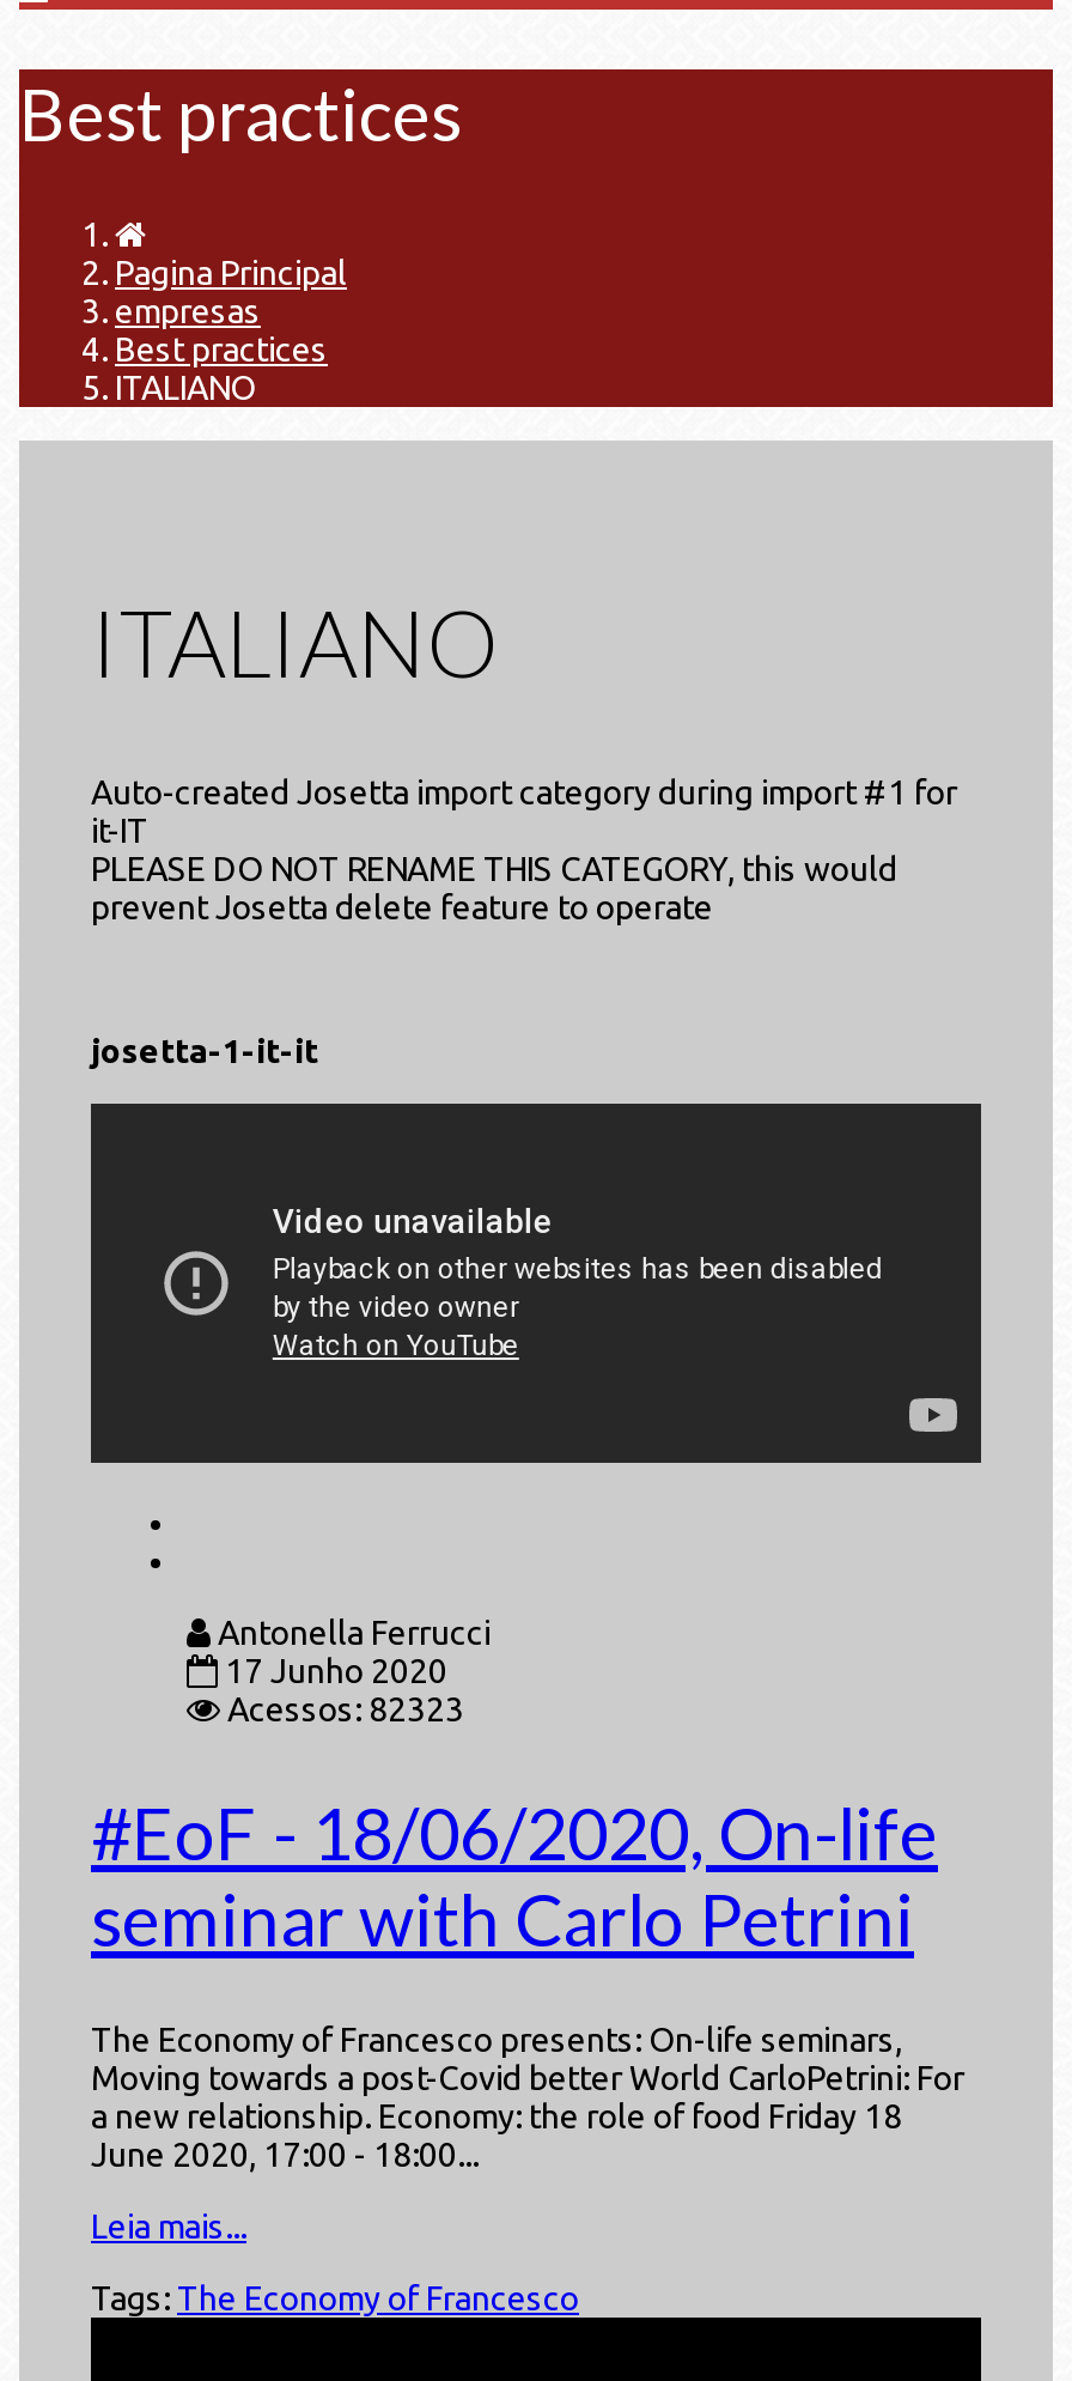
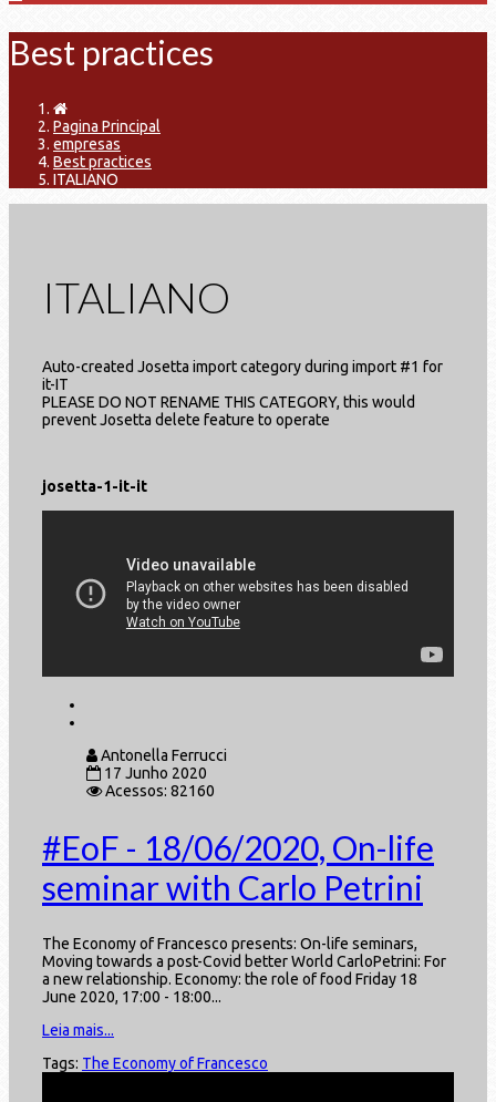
- Acessos: 82323
+ Acessos: 82160
